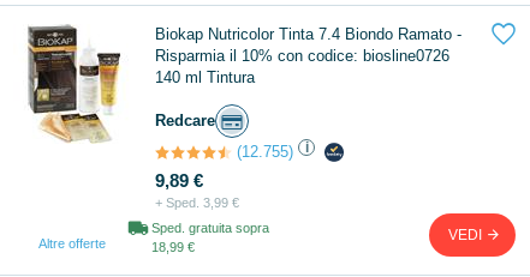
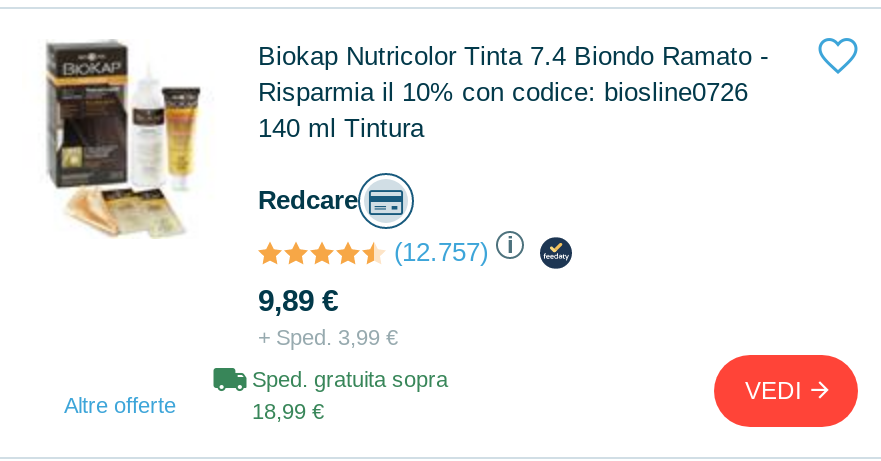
- (12.755)
+ (12.757)
